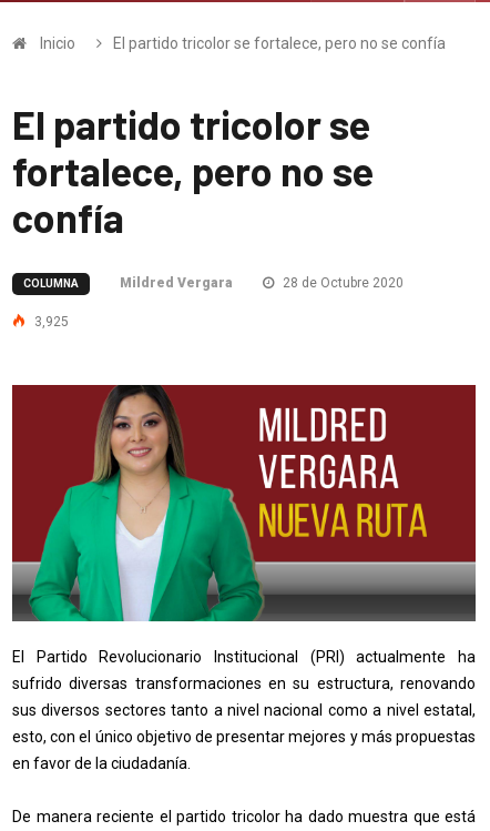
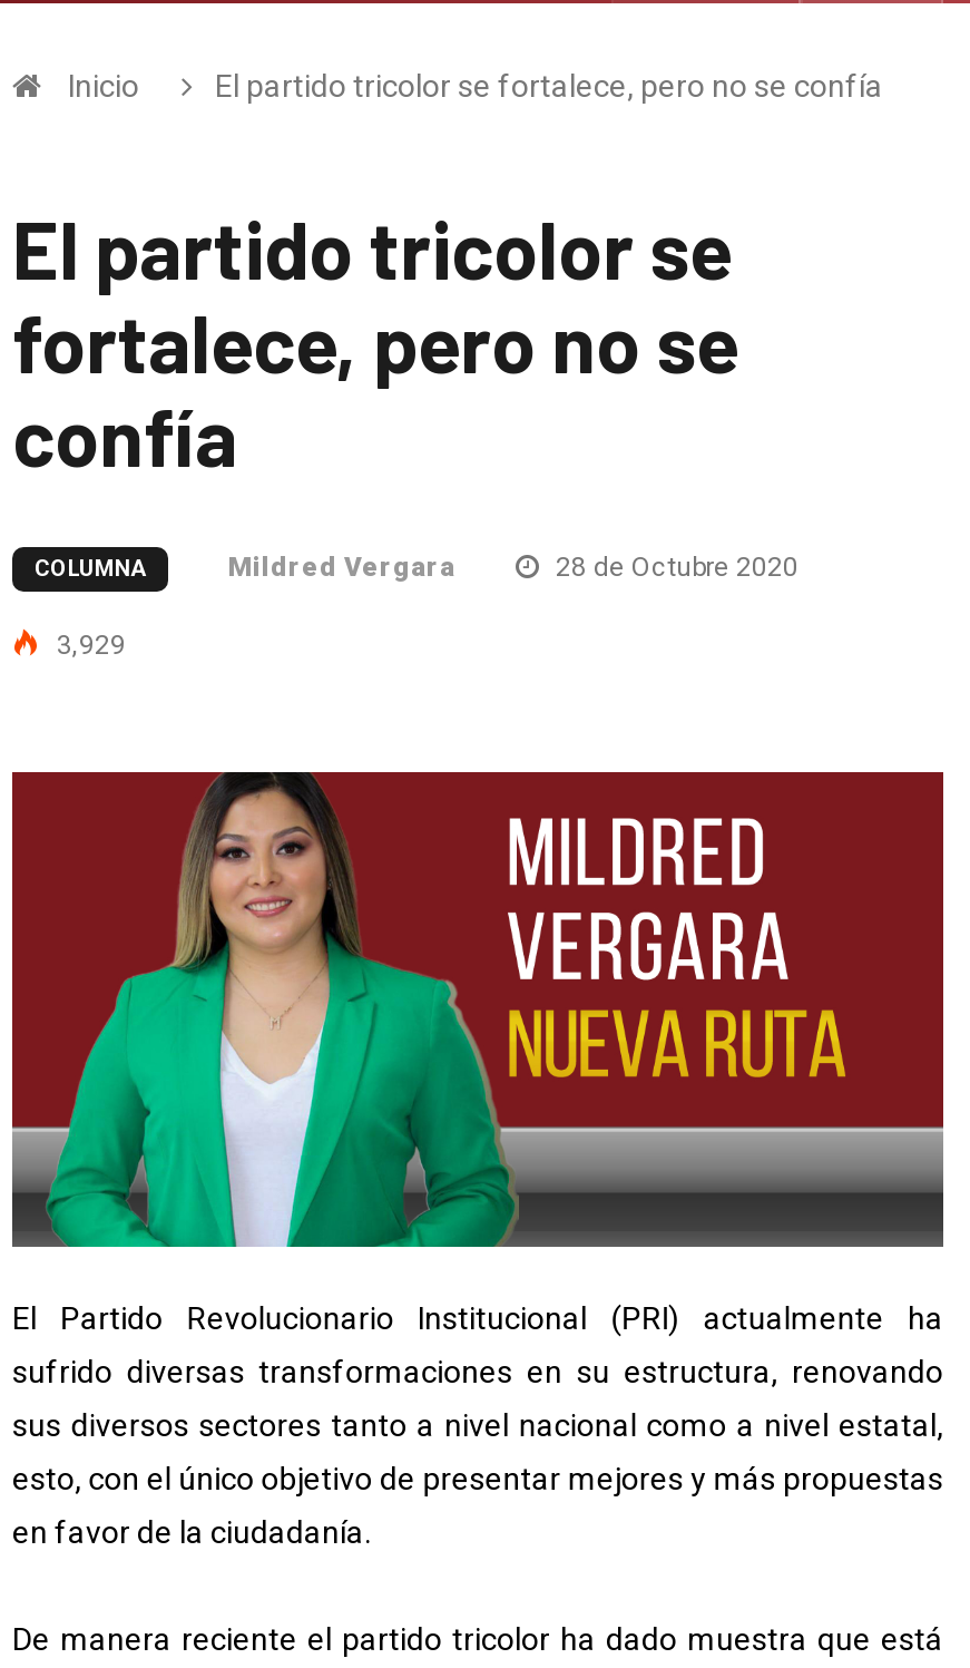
- 3,925
+ 3,929
